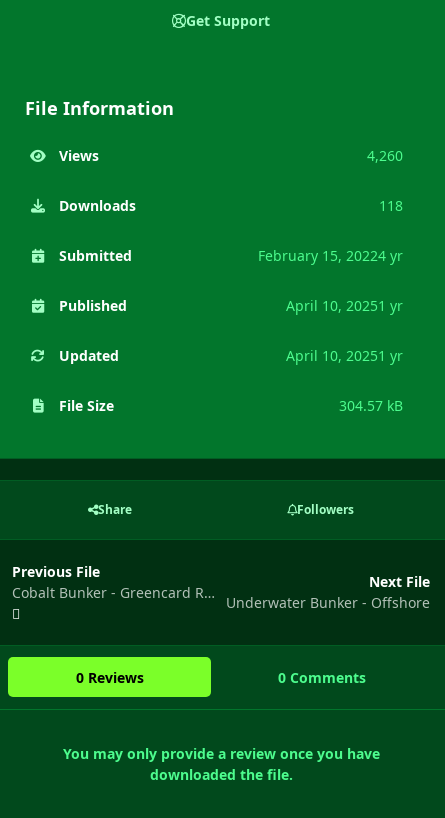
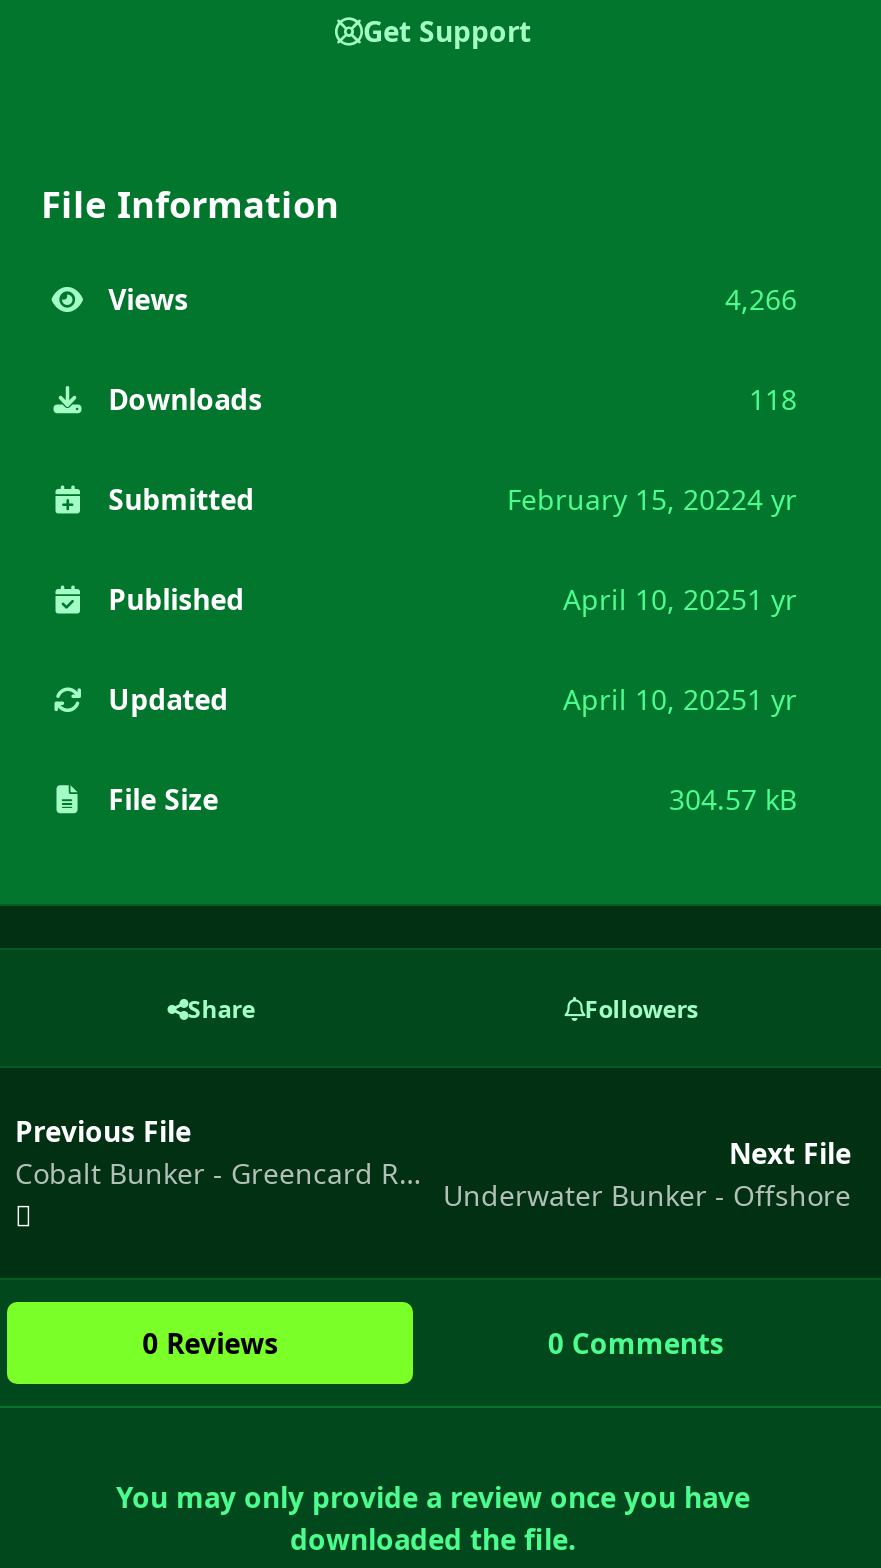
- 4,260
+ 4,266
